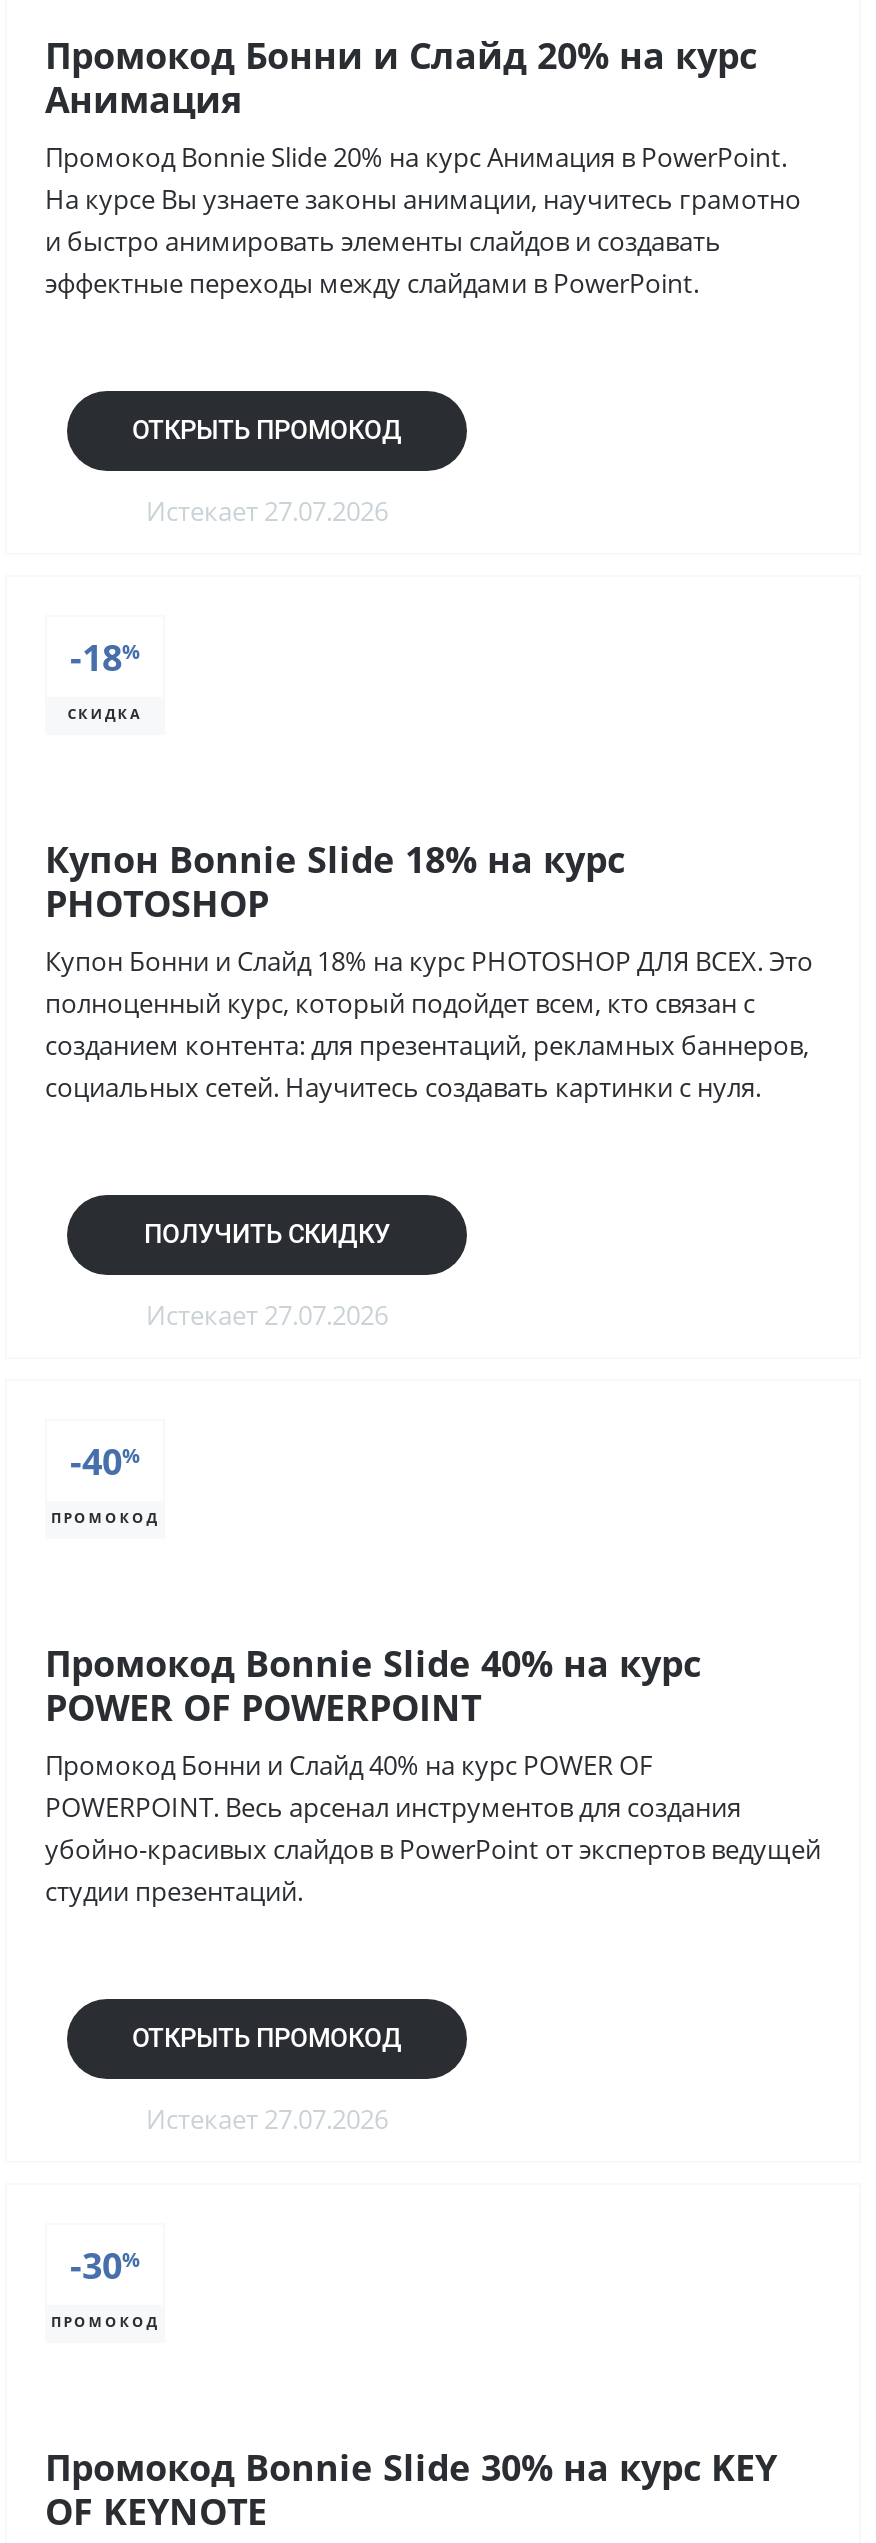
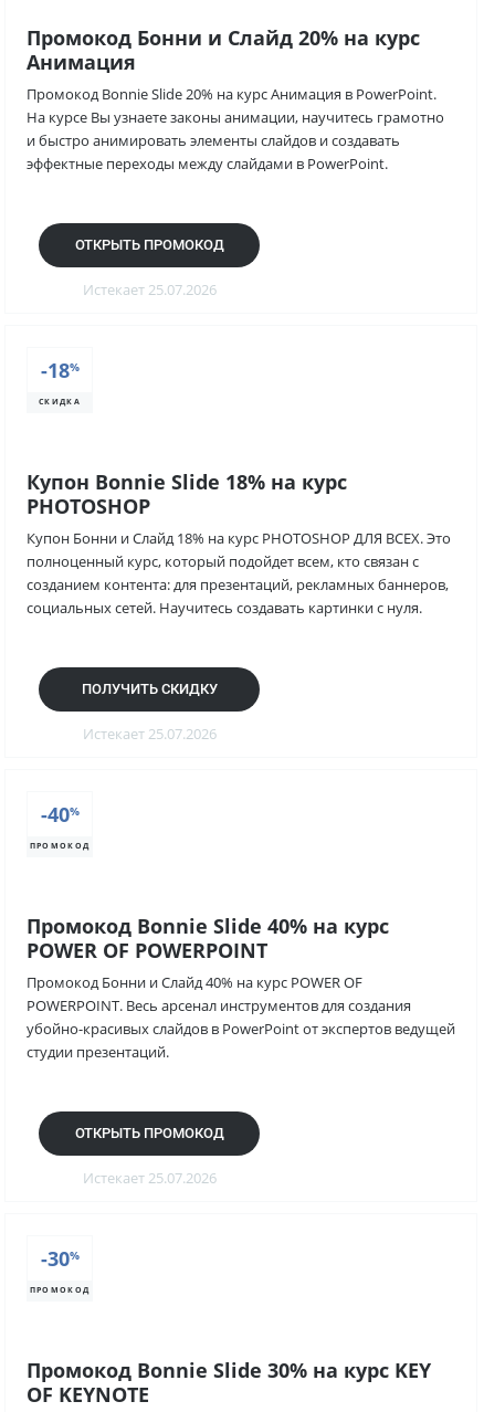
- Истекает 27.07.2026
+ Истекает 25.07.2026

- Истекает 27.07.2026
+ Истекает 25.07.2026

- Истекает 27.07.2026
+ Истекает 25.07.2026
